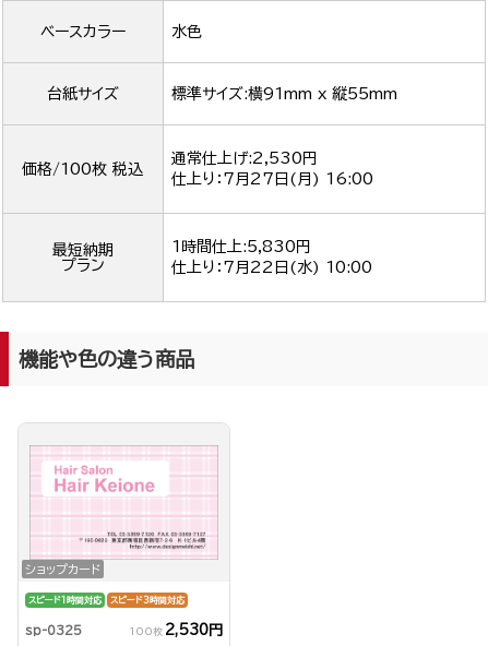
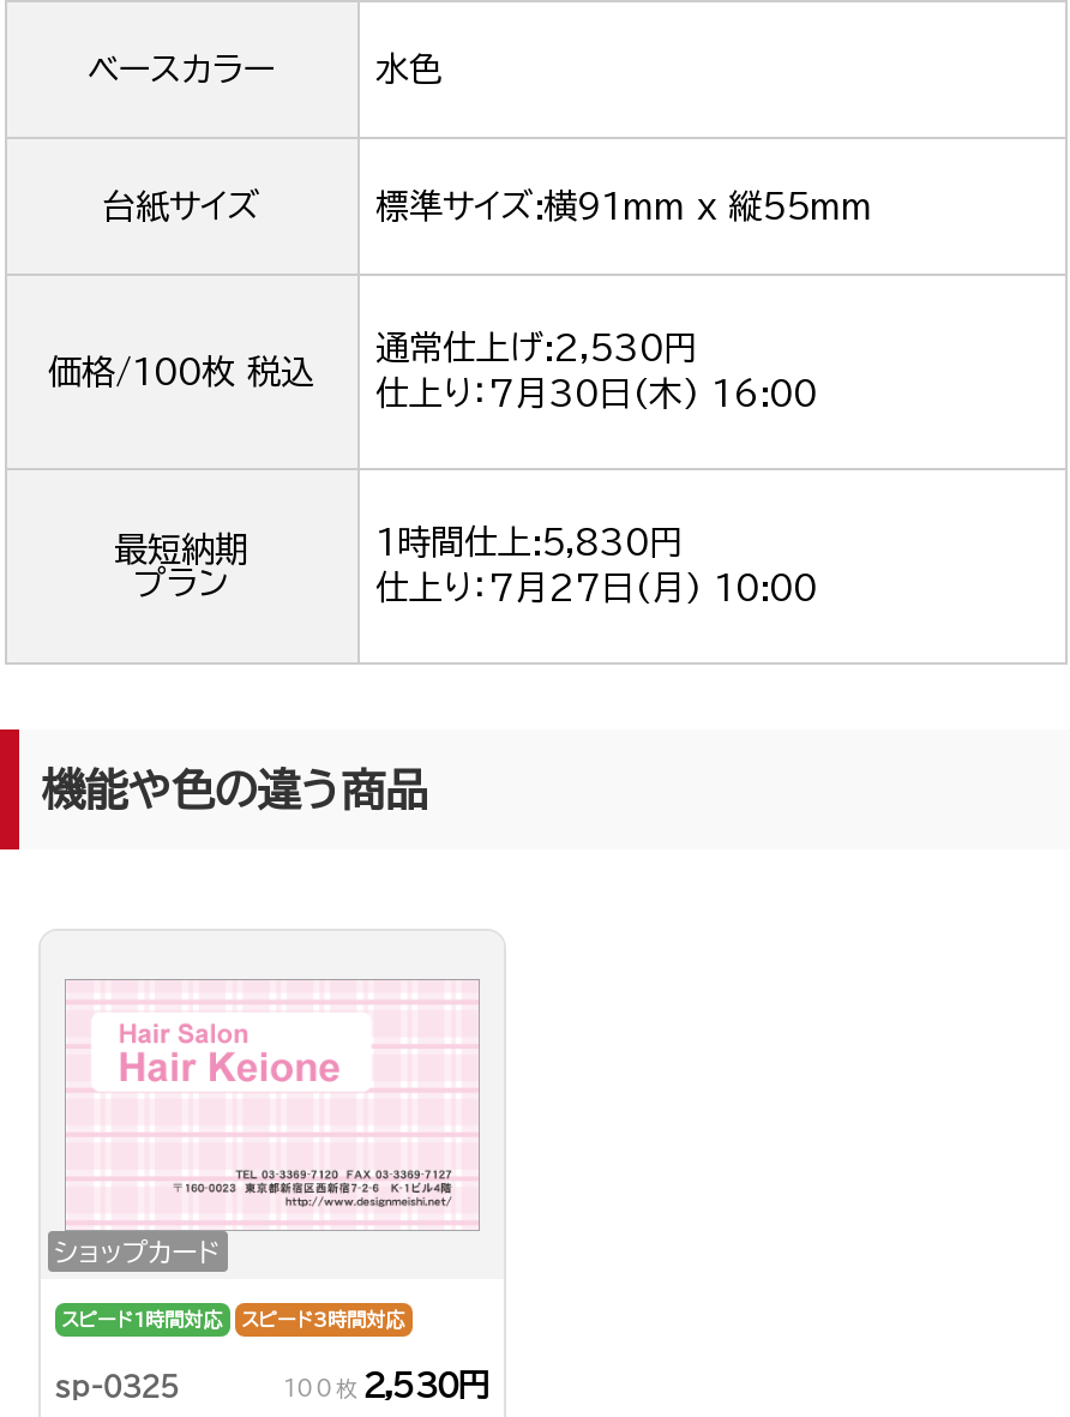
- 仕上り：7月27日(月) 16:00
+ 仕上り：7月30日(木) 16:00

- 仕上り：7月22日(水) 10:00
+ 仕上り：7月27日(月) 10:00
